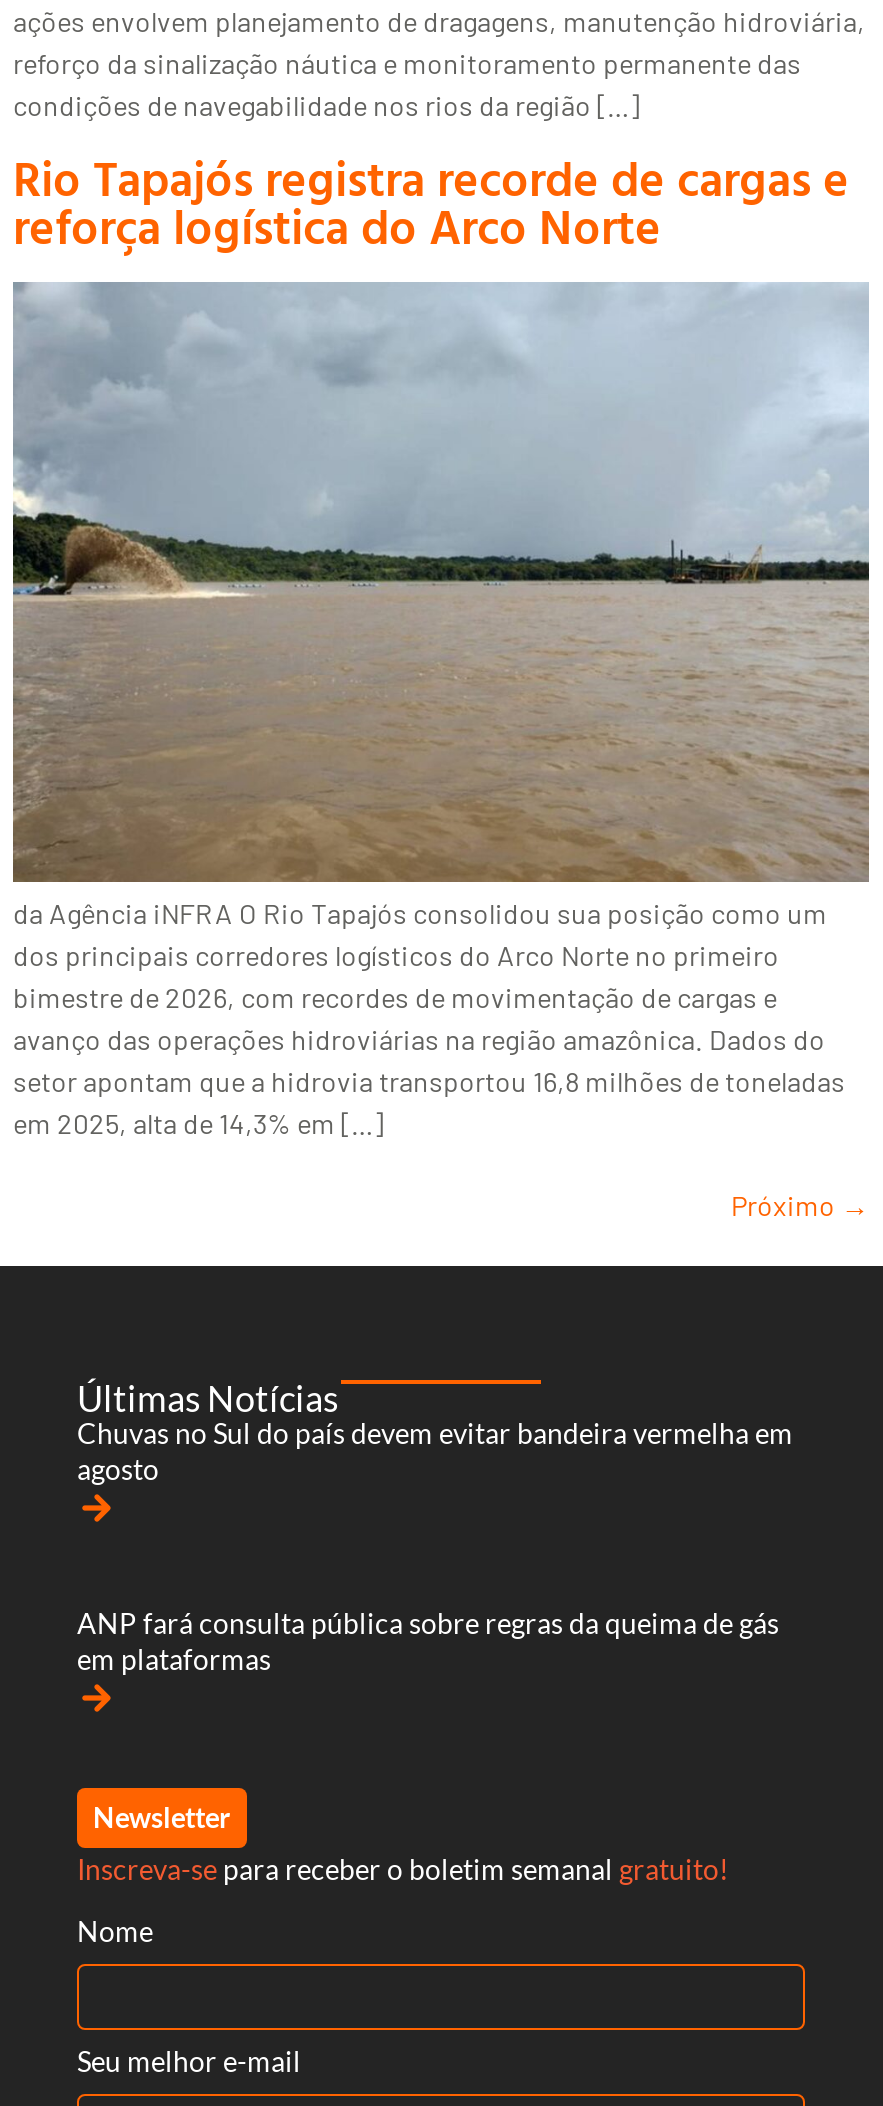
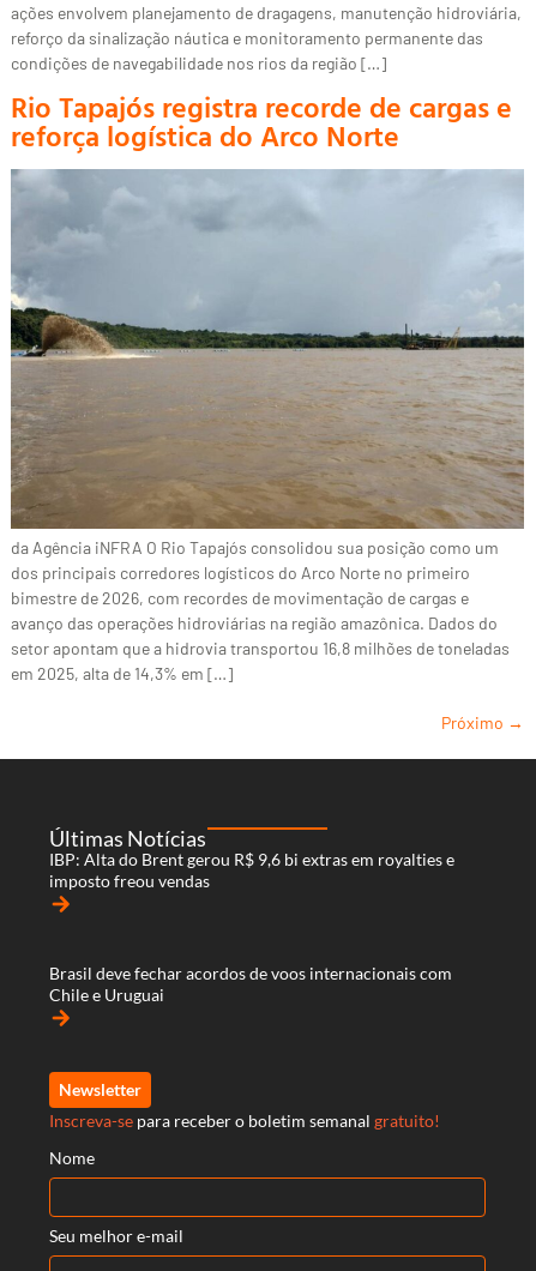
- Chuvas no Sul do país devem evitar bandeira vermelha em
- agosto
+ IBP: Alta do Brent gerou R$ 9,6 bi extras em royalties e
+ imposto freou vendas

- ANP fará consulta pública sobre regras da queima de gás
- em plataformas
+ Brasil deve fechar acordos de voos internacionais com
+ Chile e Uruguai
